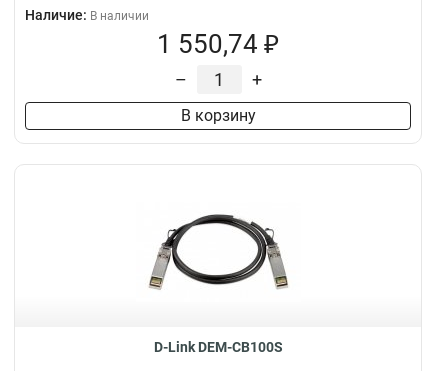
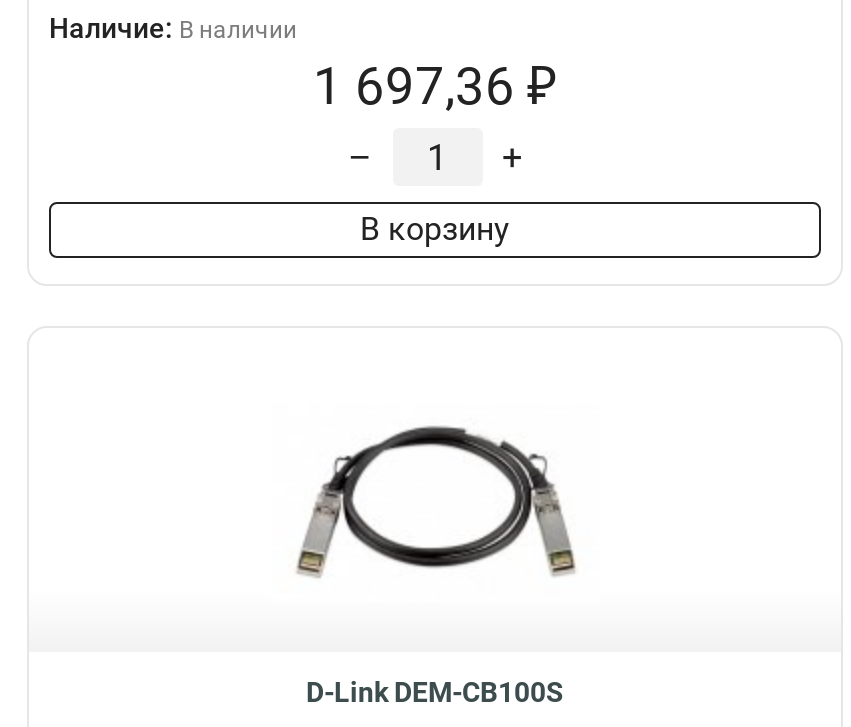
- 1 550,74 ₽
+ 1 697,36 ₽
